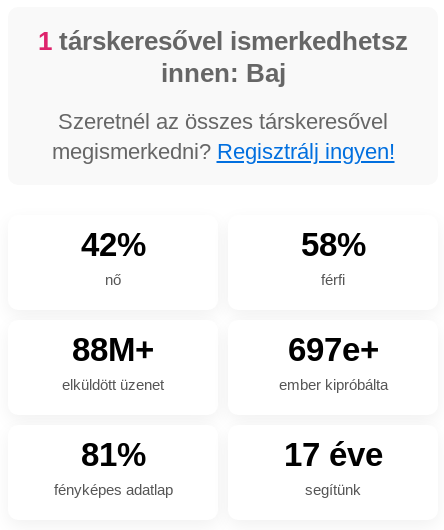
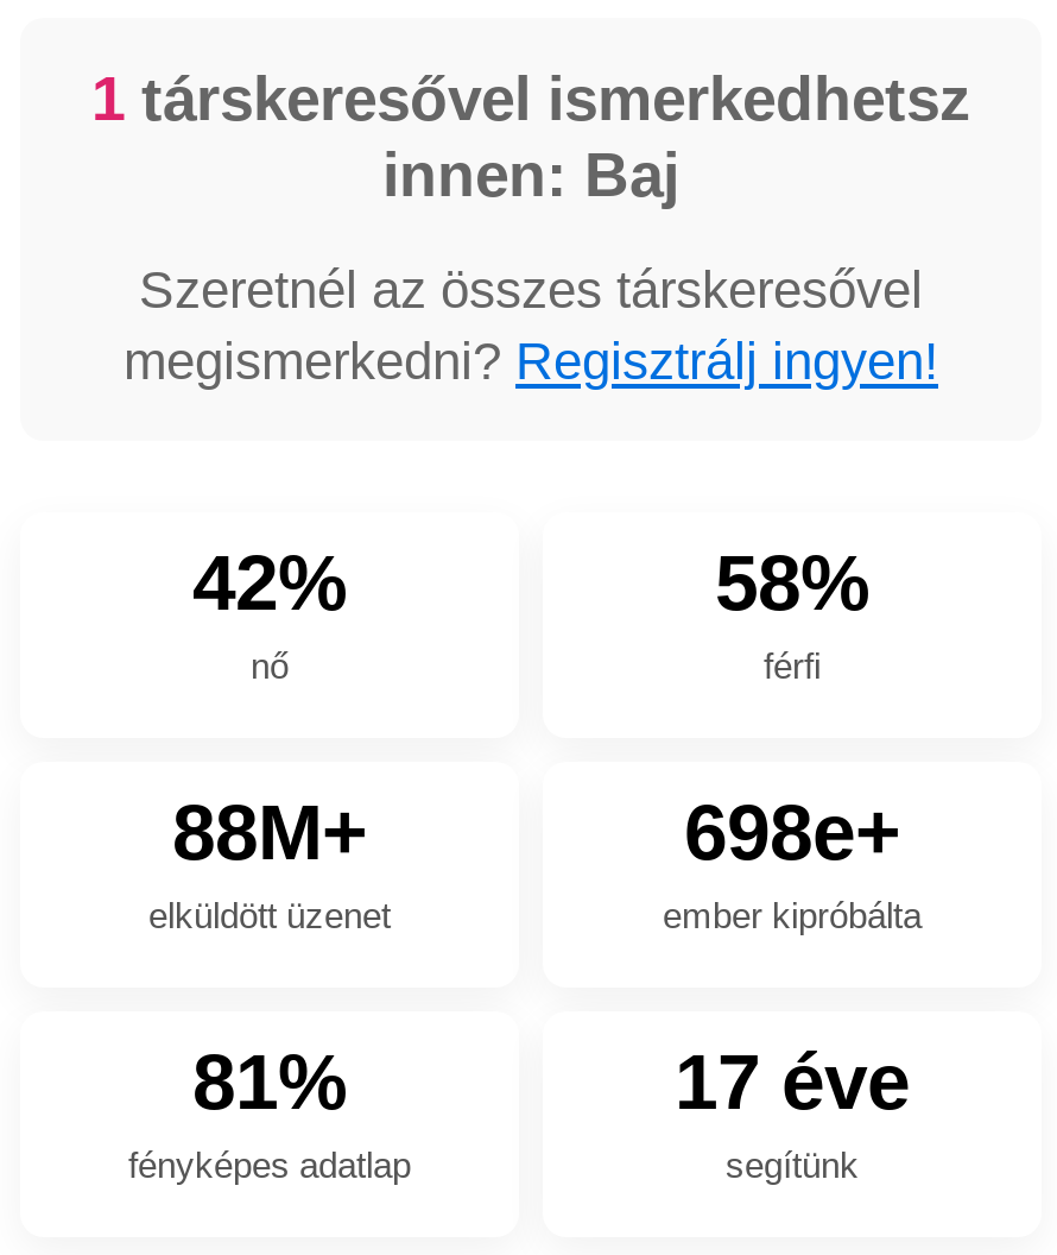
- 697e+
+ 698e+
